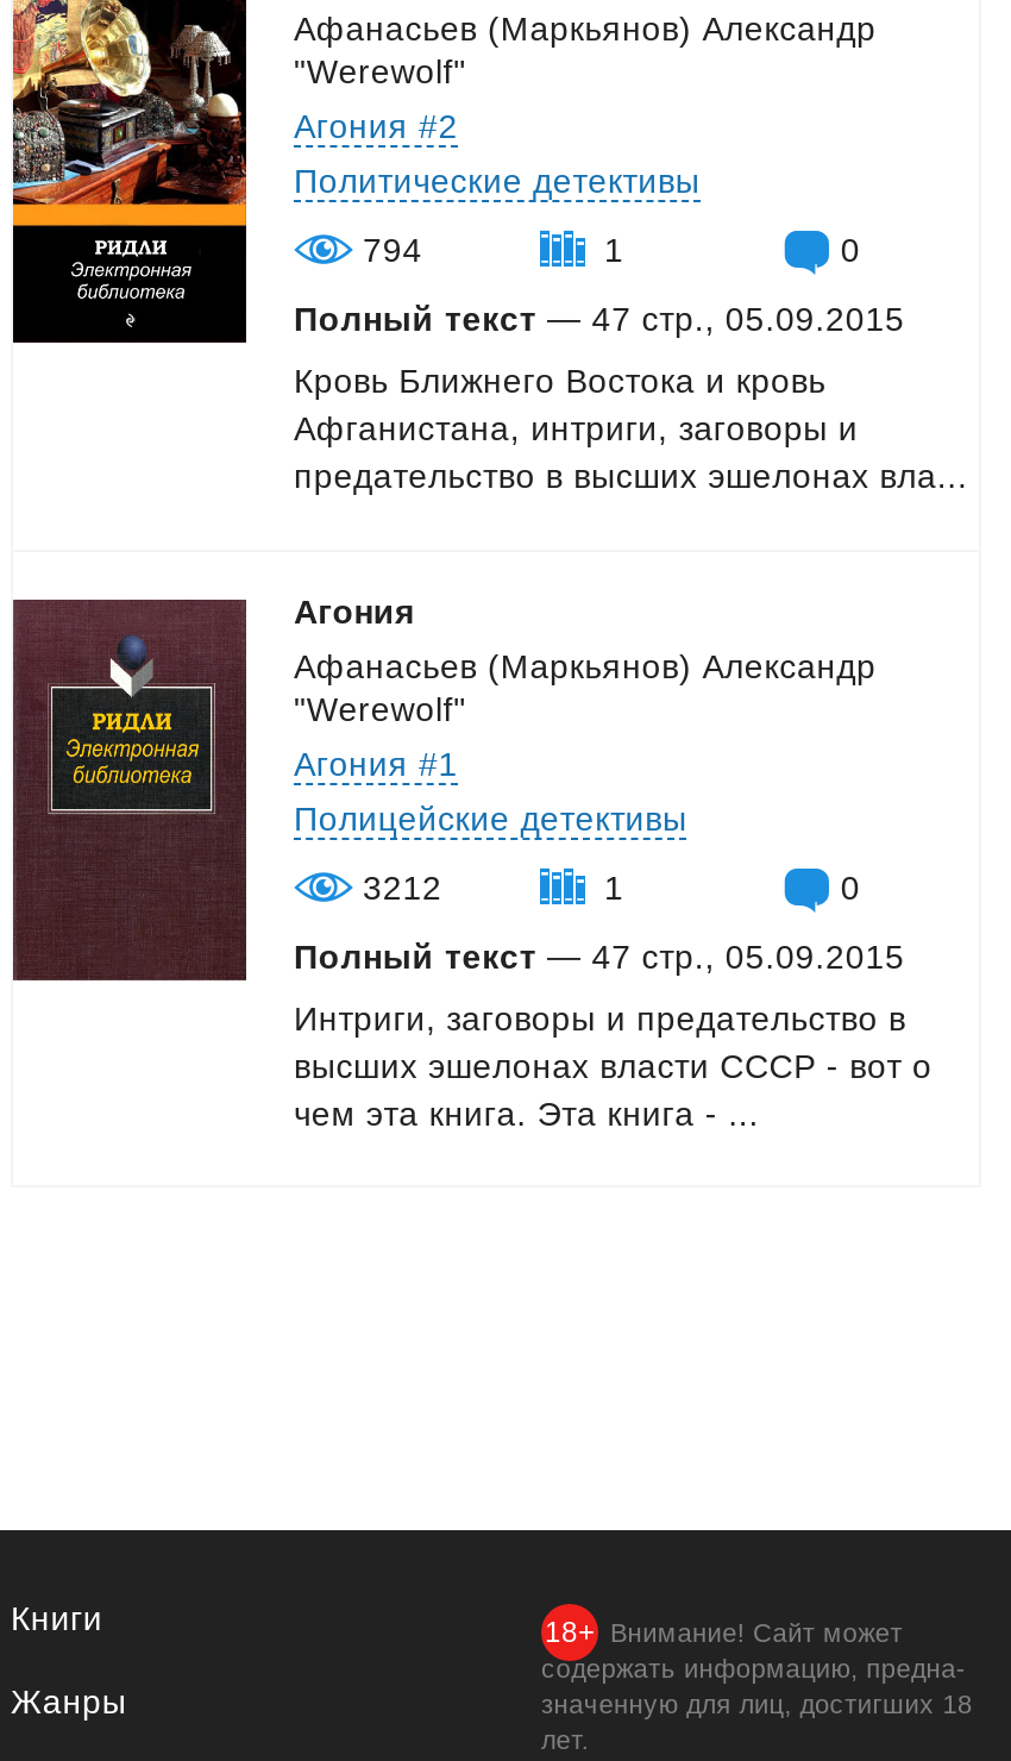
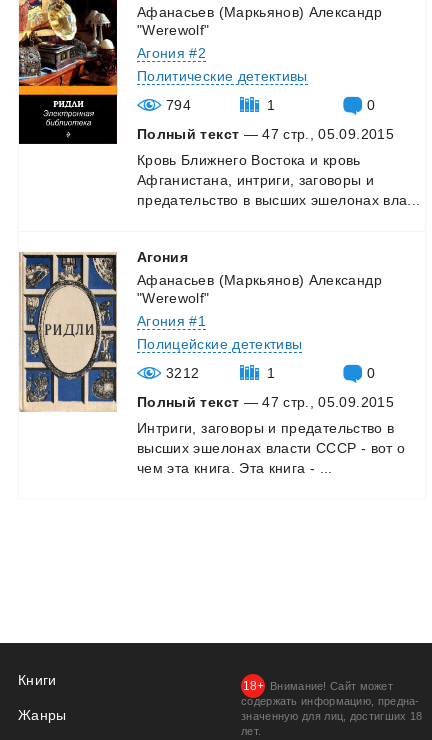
- [image]
+ [image]
